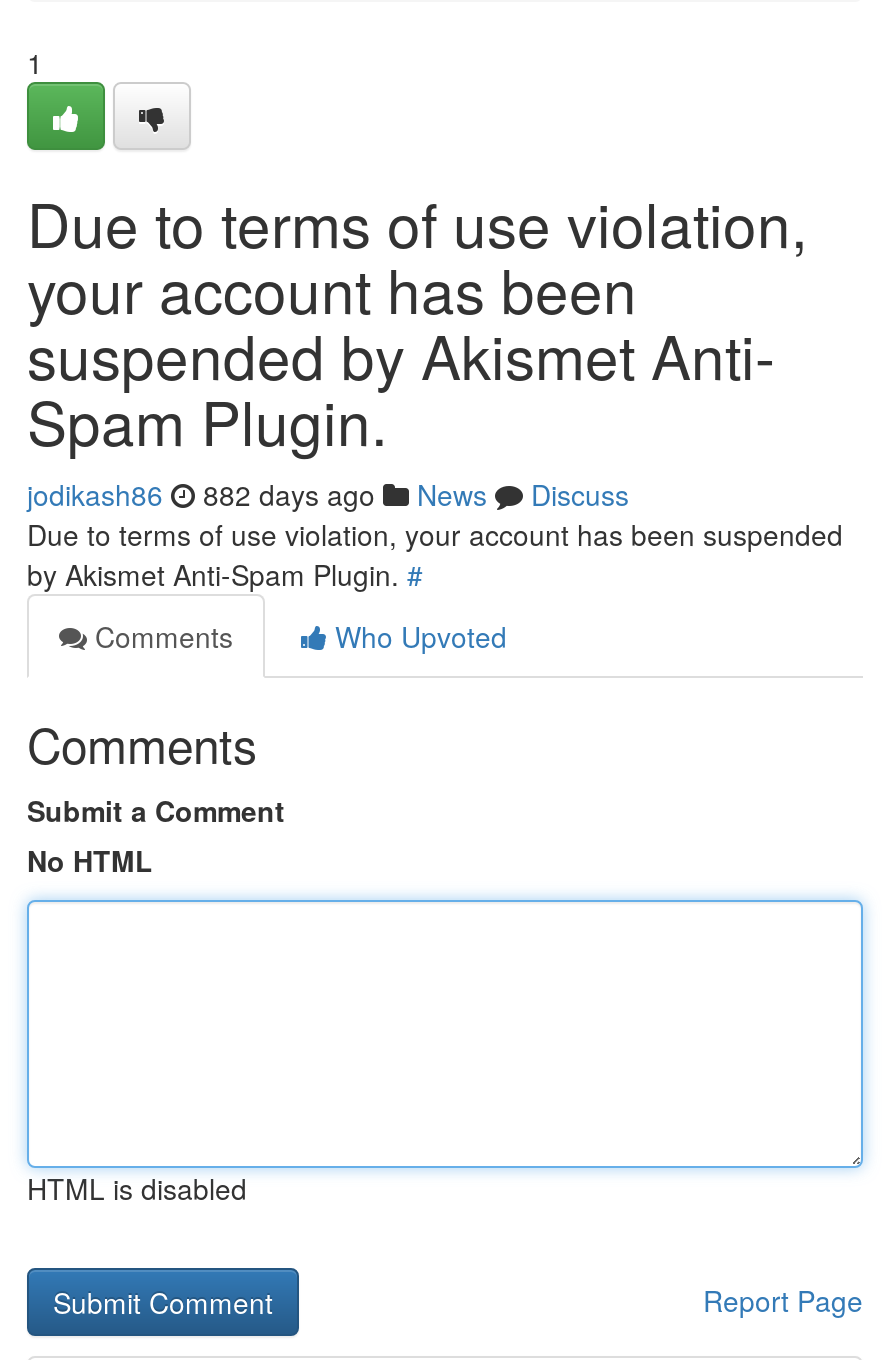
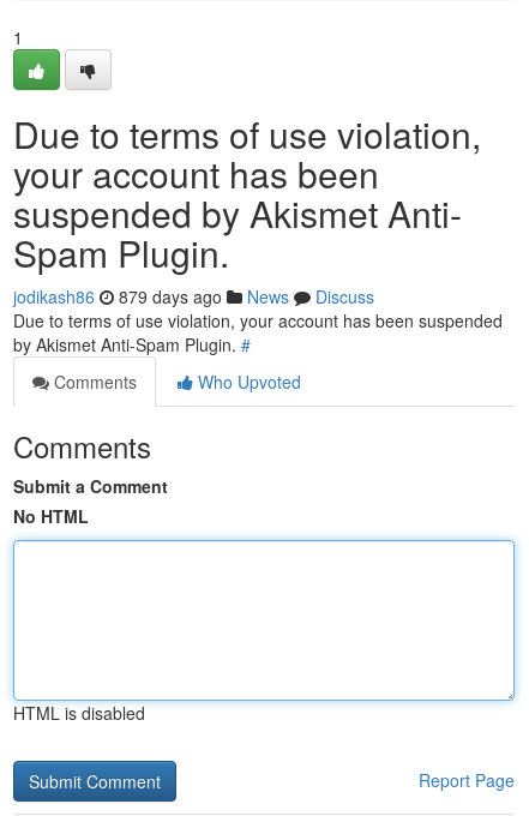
- jodikash86 882 days ago News Discuss
+ jodikash86 879 days ago News Discuss
